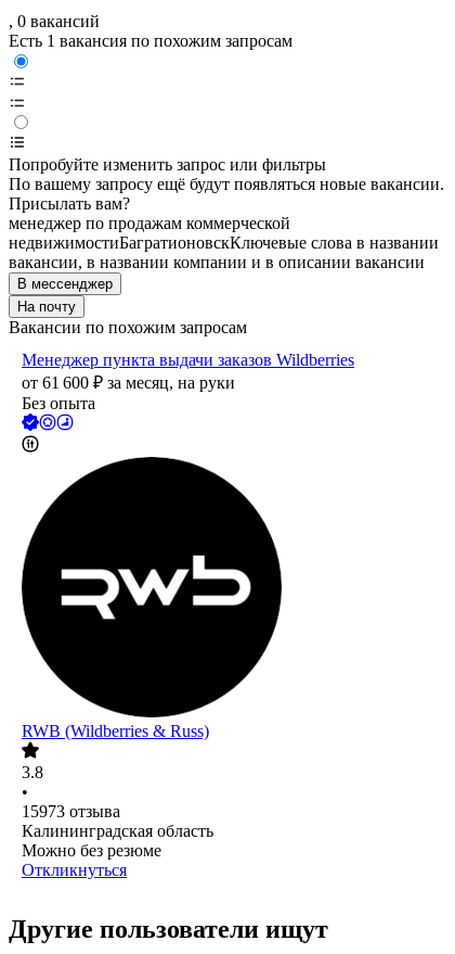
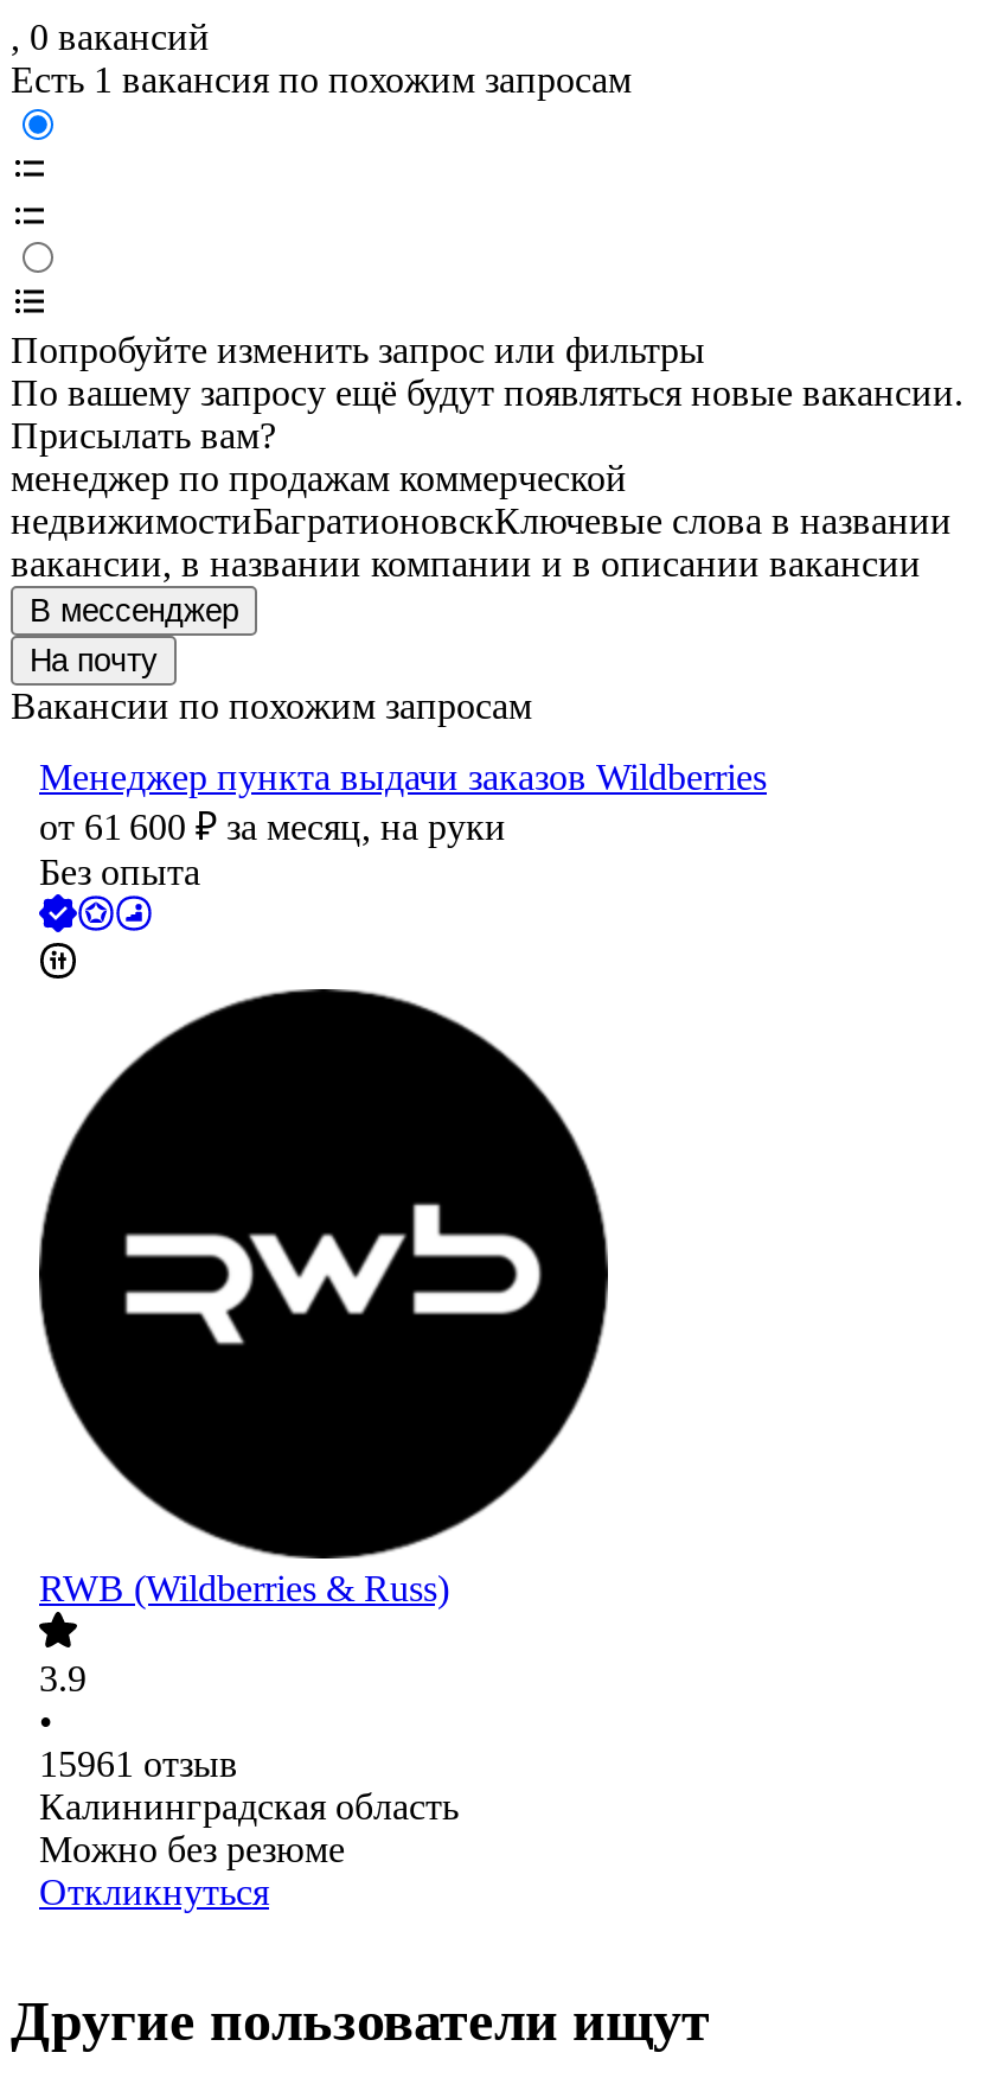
- 3.8
+ 3.9

- 15973 отзыва
+ 15961 отзыв
